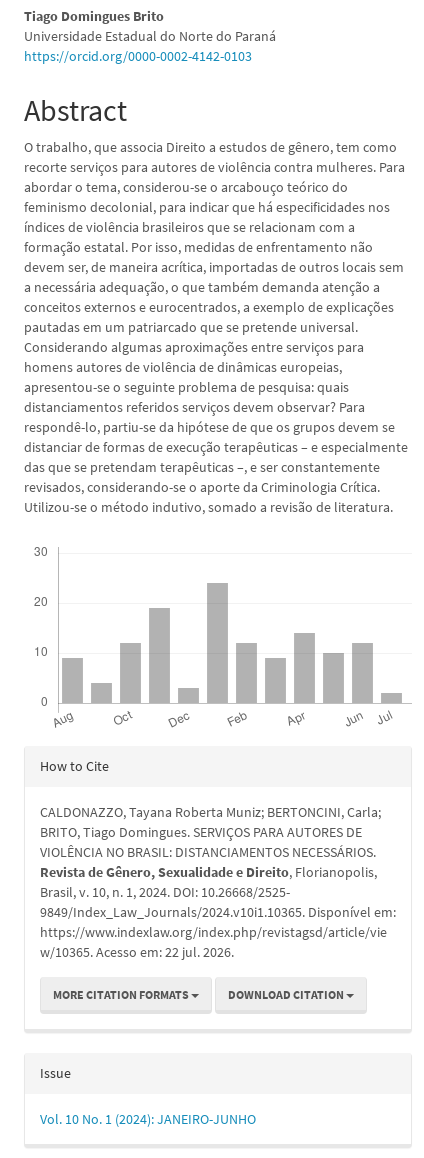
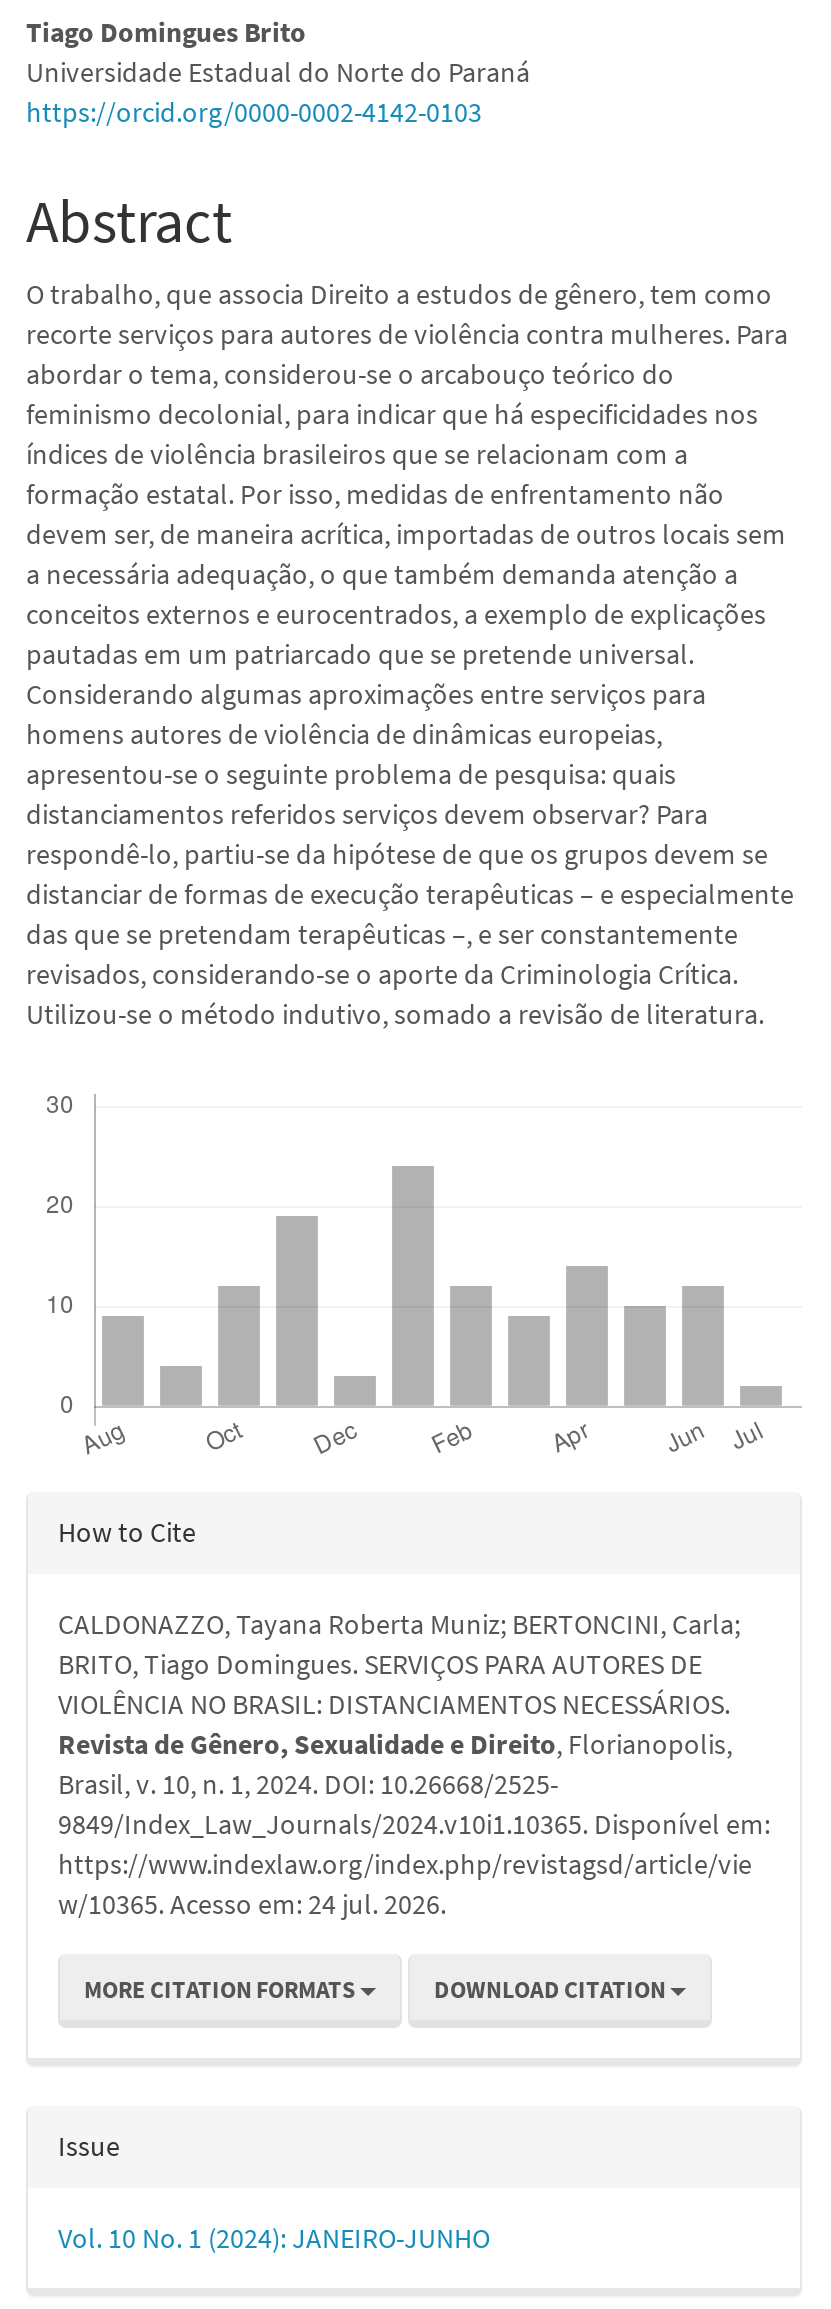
- w/10365. Acesso em: 22 jul. 2026.
+ w/10365. Acesso em: 24 jul. 2026.
